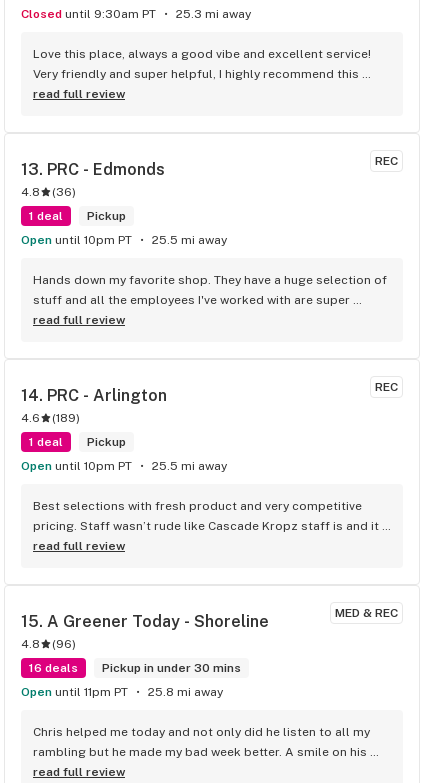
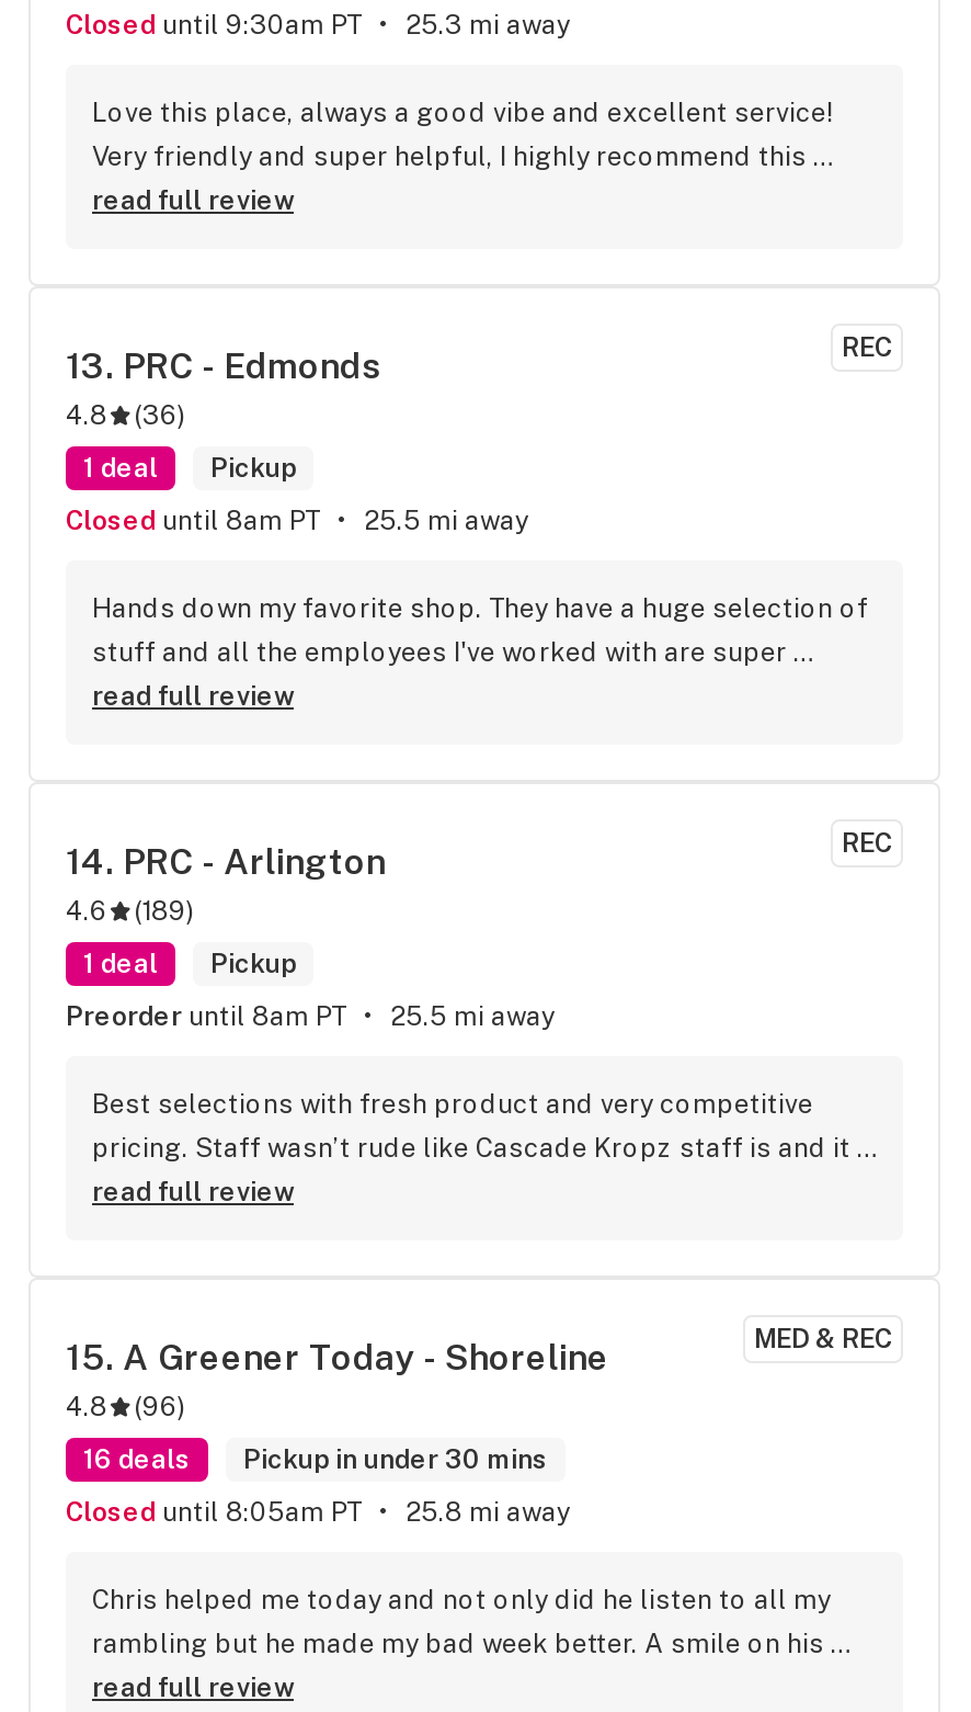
- Open until 10pm PT
+ Closed until 8am PT

- Open until 10pm PT
+ Preorder until 8am PT

- Open until 11pm PT
+ Closed until 8:05am PT
